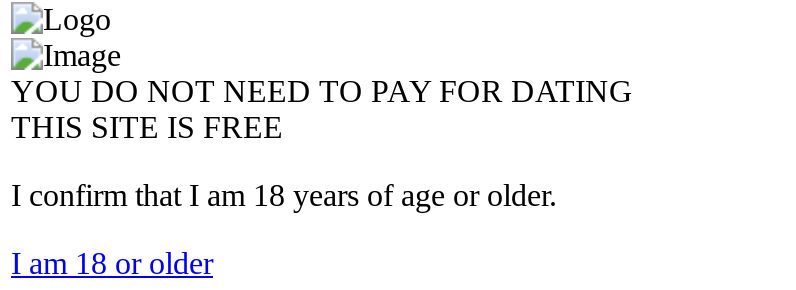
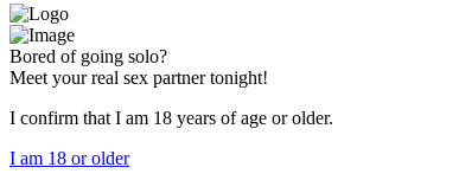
- YOU DO NOT NEED TO PAY FOR DATING
- THIS SITE IS FREE
+ Bored of going solo?
+ Meet your real sex partner tonight!
